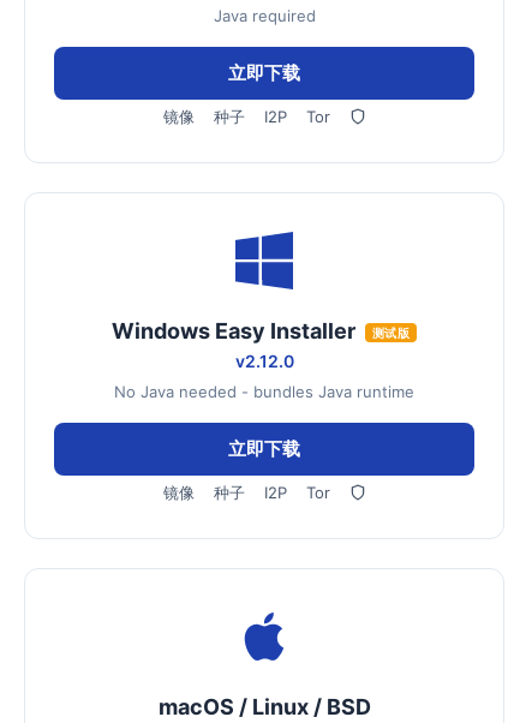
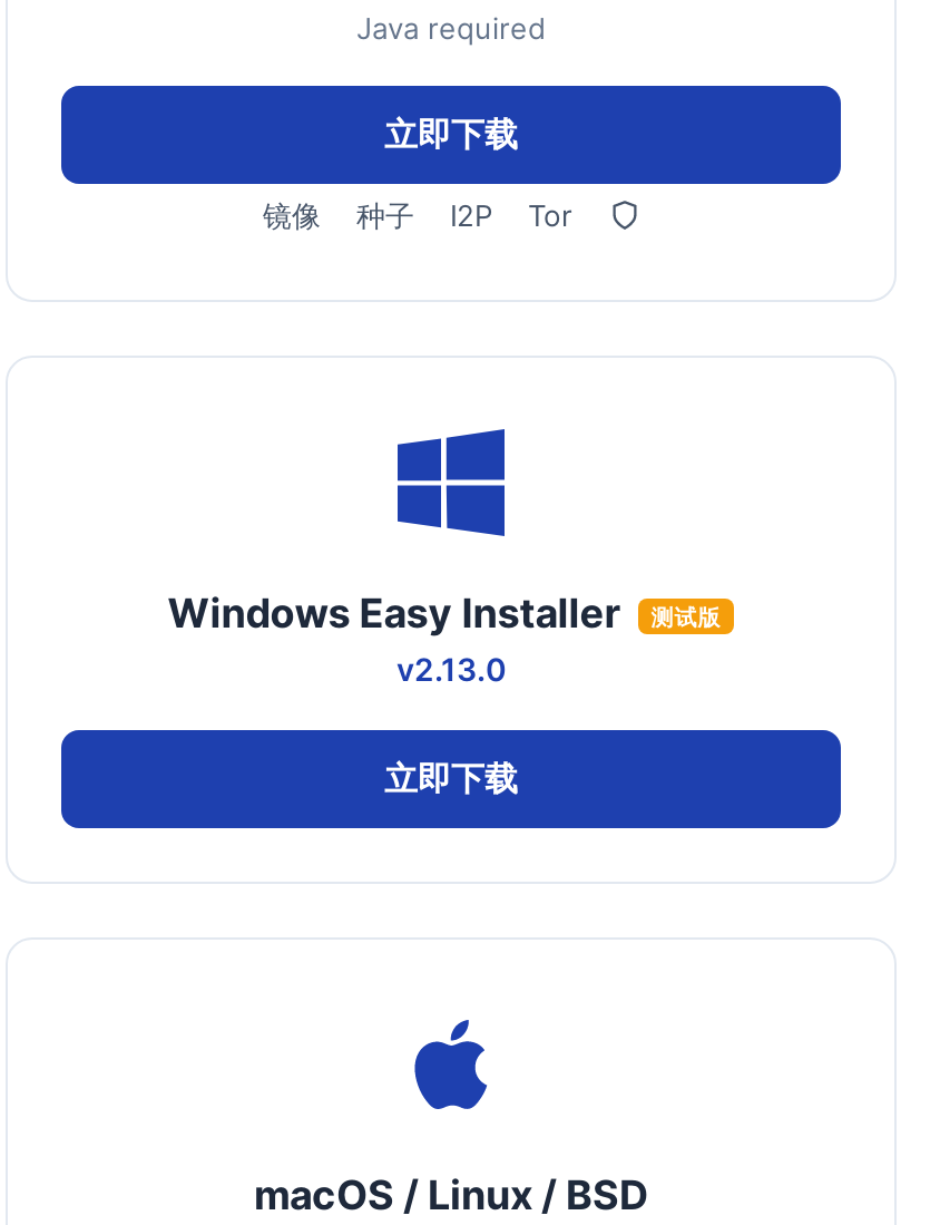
- v2.12.0
- No Java needed - bundles Java runtime
+ v2.13.0

- 镜像
- 种子
- I2P
- Tor
